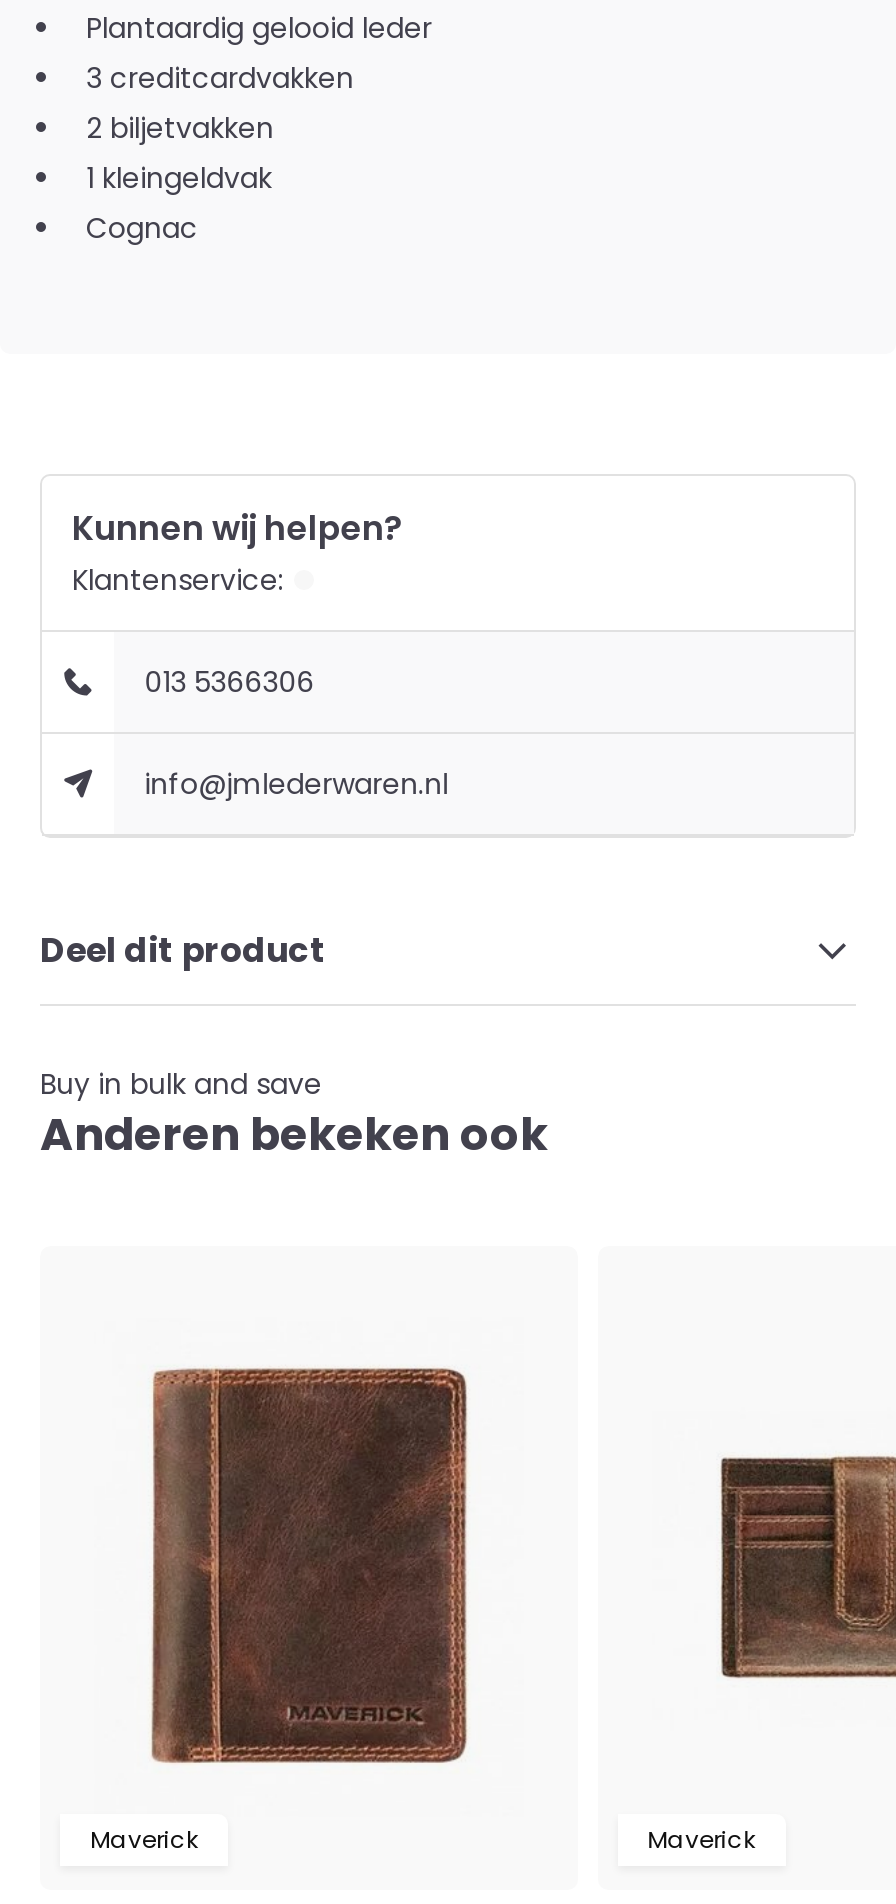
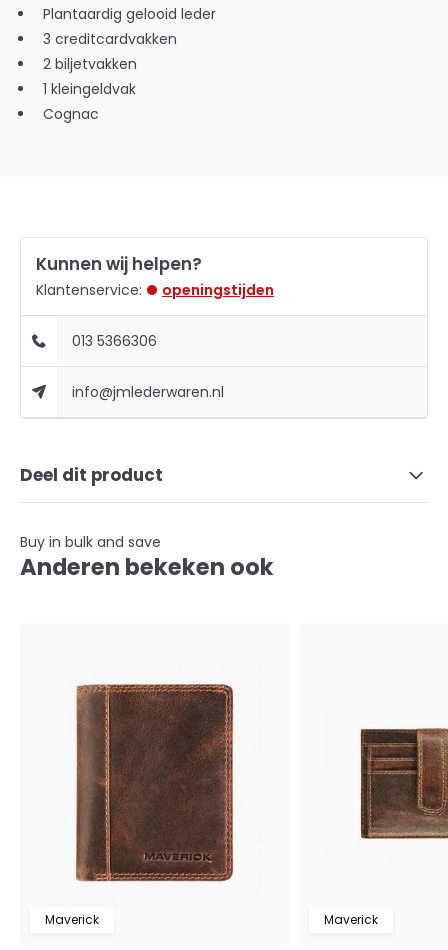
+ openingstijden
